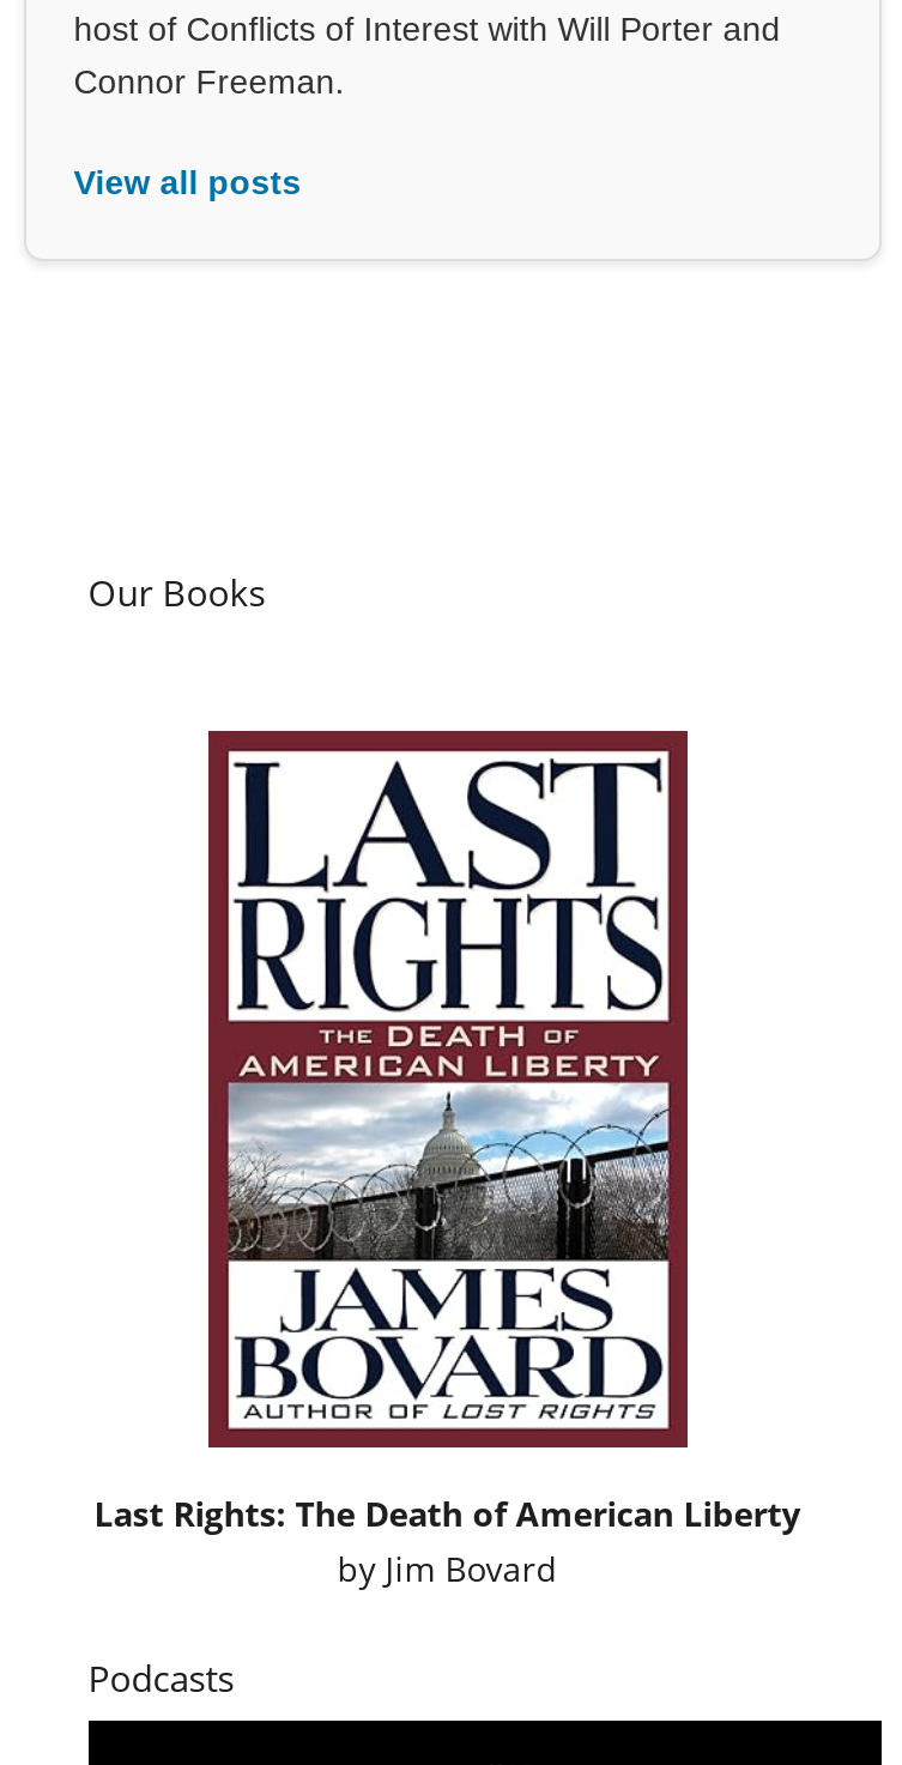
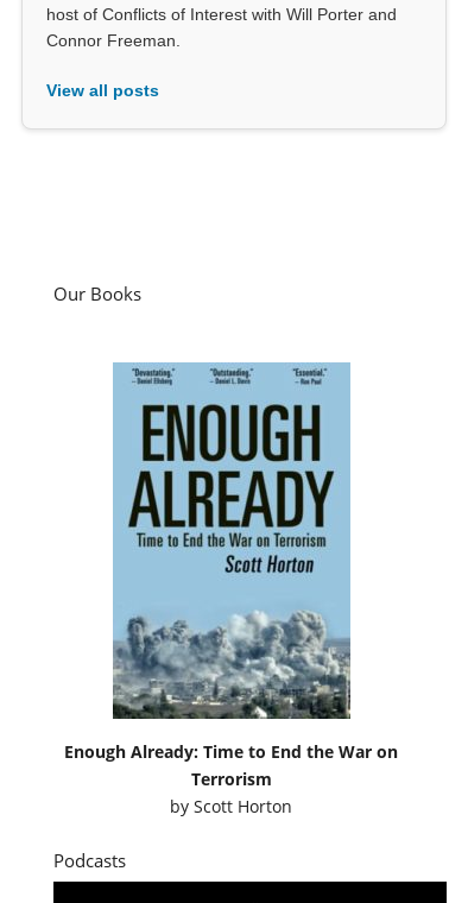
- [image]
- Last Rights: The Death of American Liberty
- by Jim Bovard
+ [image]
+ Enough Already: Time to End the War on
+ Terrorism
+ by Scott Horton
